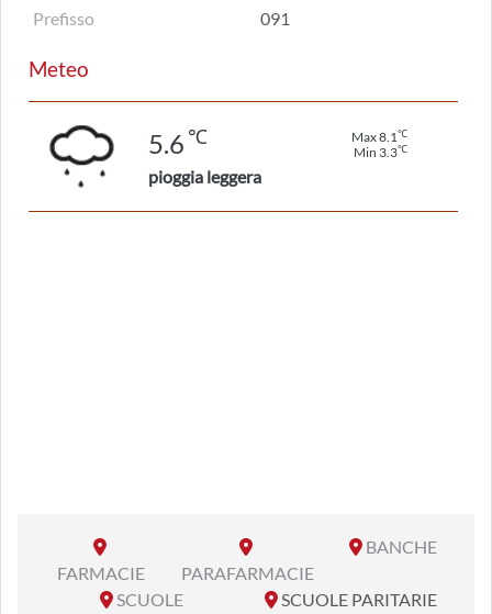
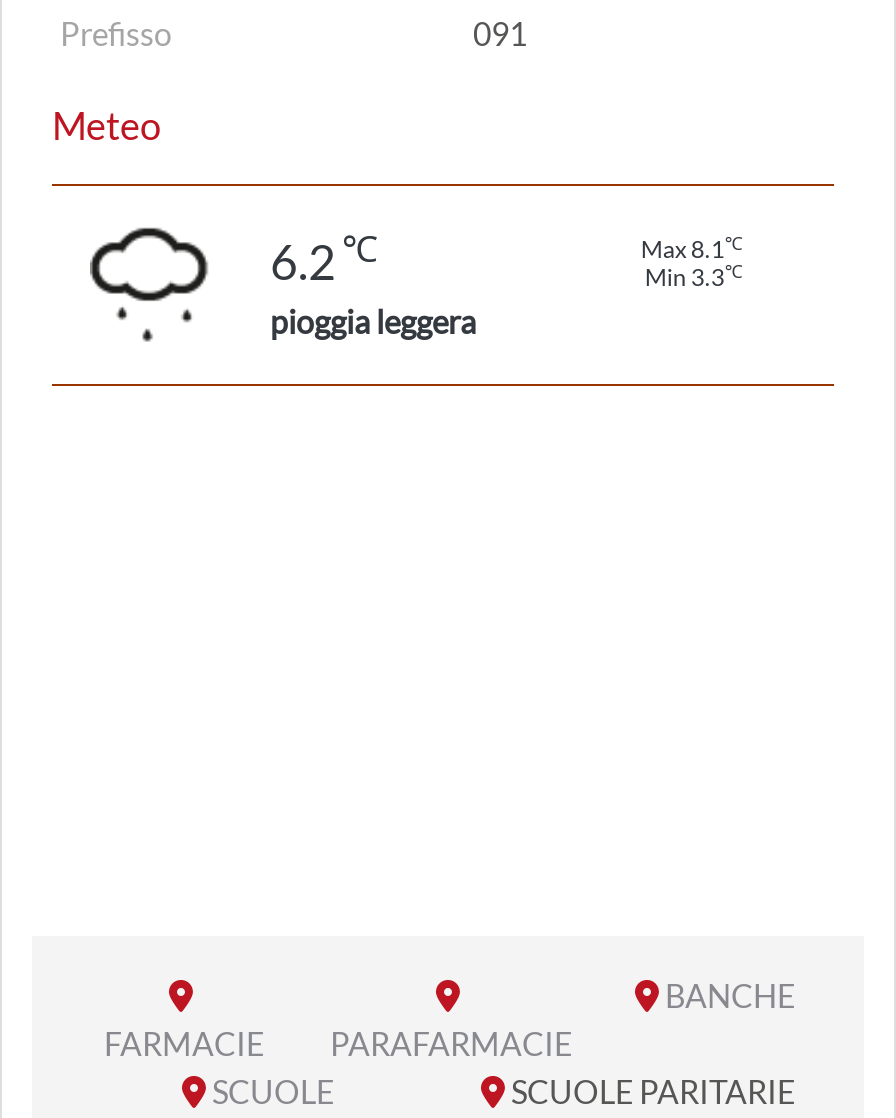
- 5.6 ℃
+ 6.2 ℃
